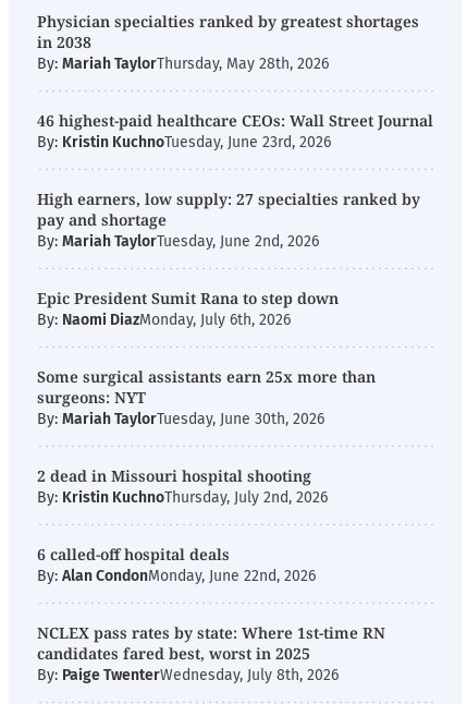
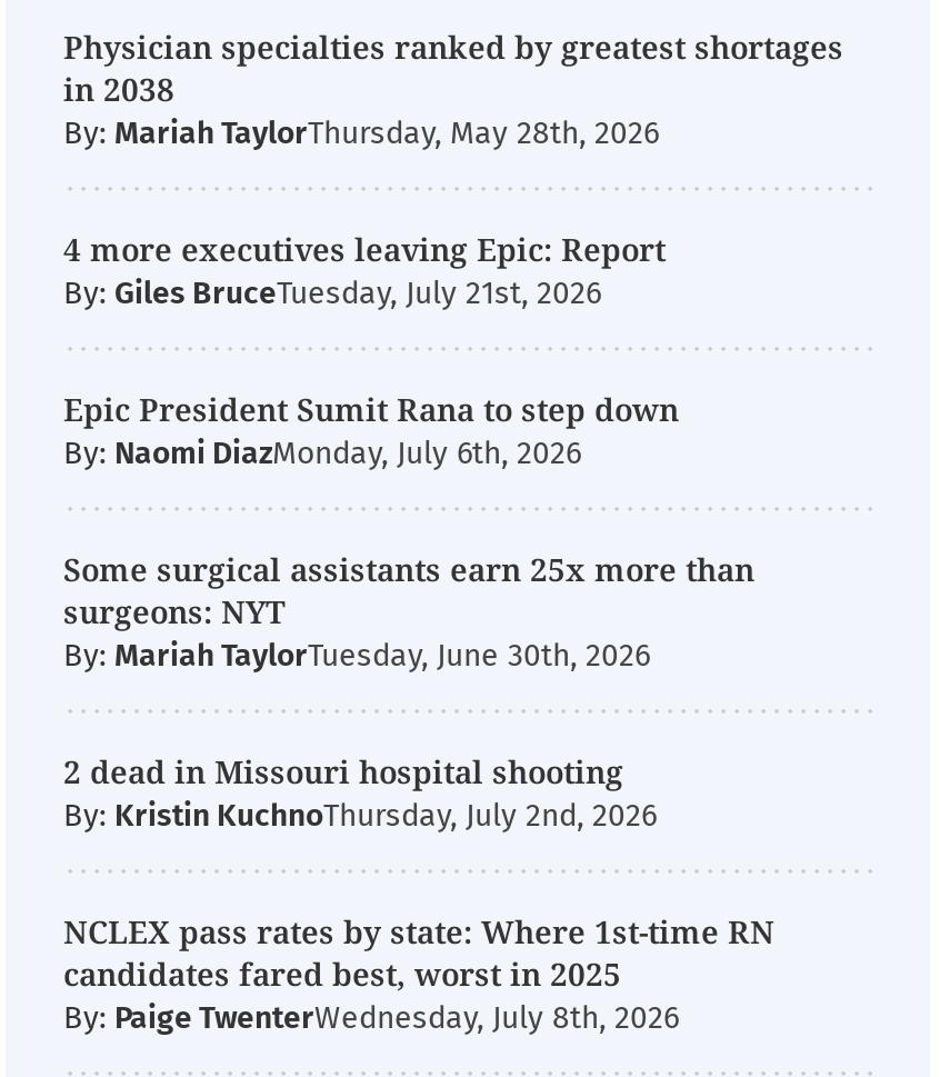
- 46 highest-paid healthcare CEOs: Wall Street Journal
- By: Kristin KuchnoTuesday, June 23rd, 2026
- High earners, low supply: 27 specialties ranked by
- pay and shortage
- By: Mariah TaylorTuesday, June 2nd, 2026
+ 4 more executives leaving Epic: Report
+ By: Giles BruceTuesday, July 21st, 2026

- 6 called-off hospital deals
- By: Alan CondonMonday, June 22nd, 2026
